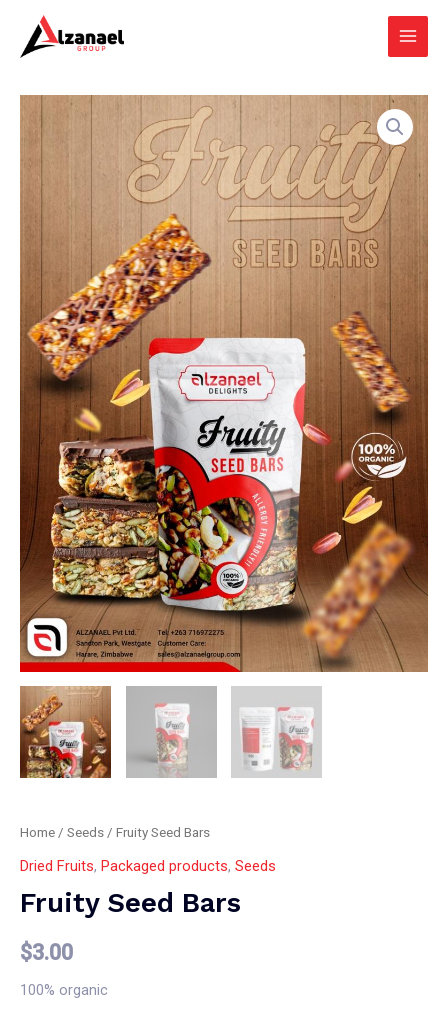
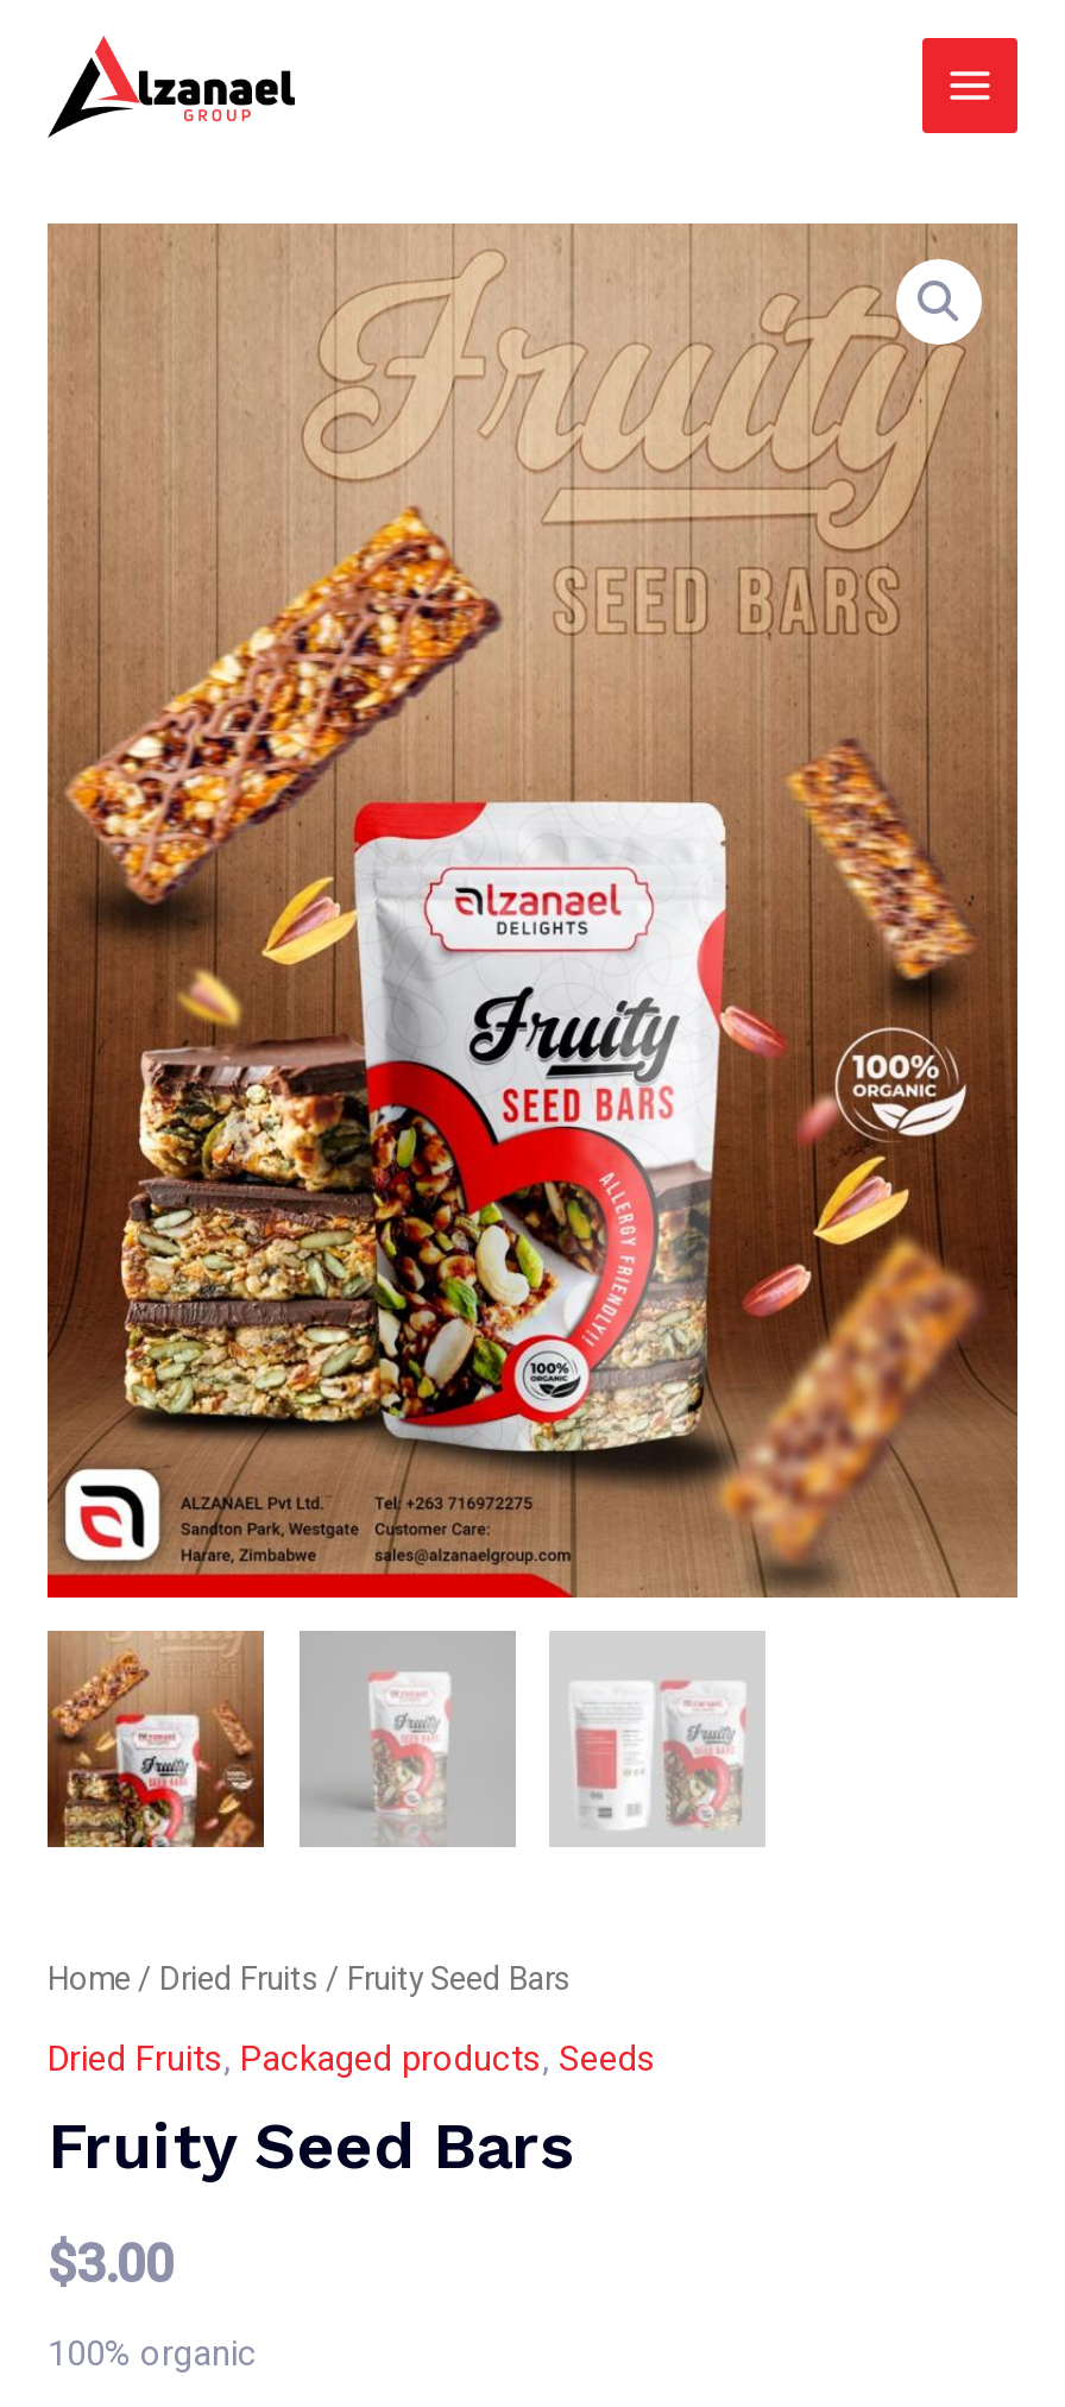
- Home / Seeds / Fruity Seed Bars
+ Home / Dried Fruits / Fruity Seed Bars
